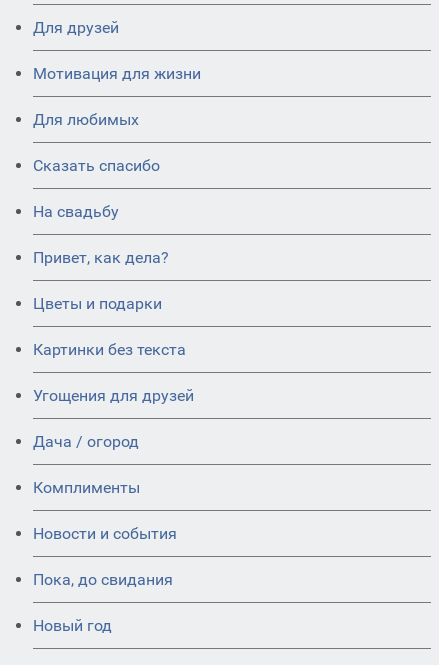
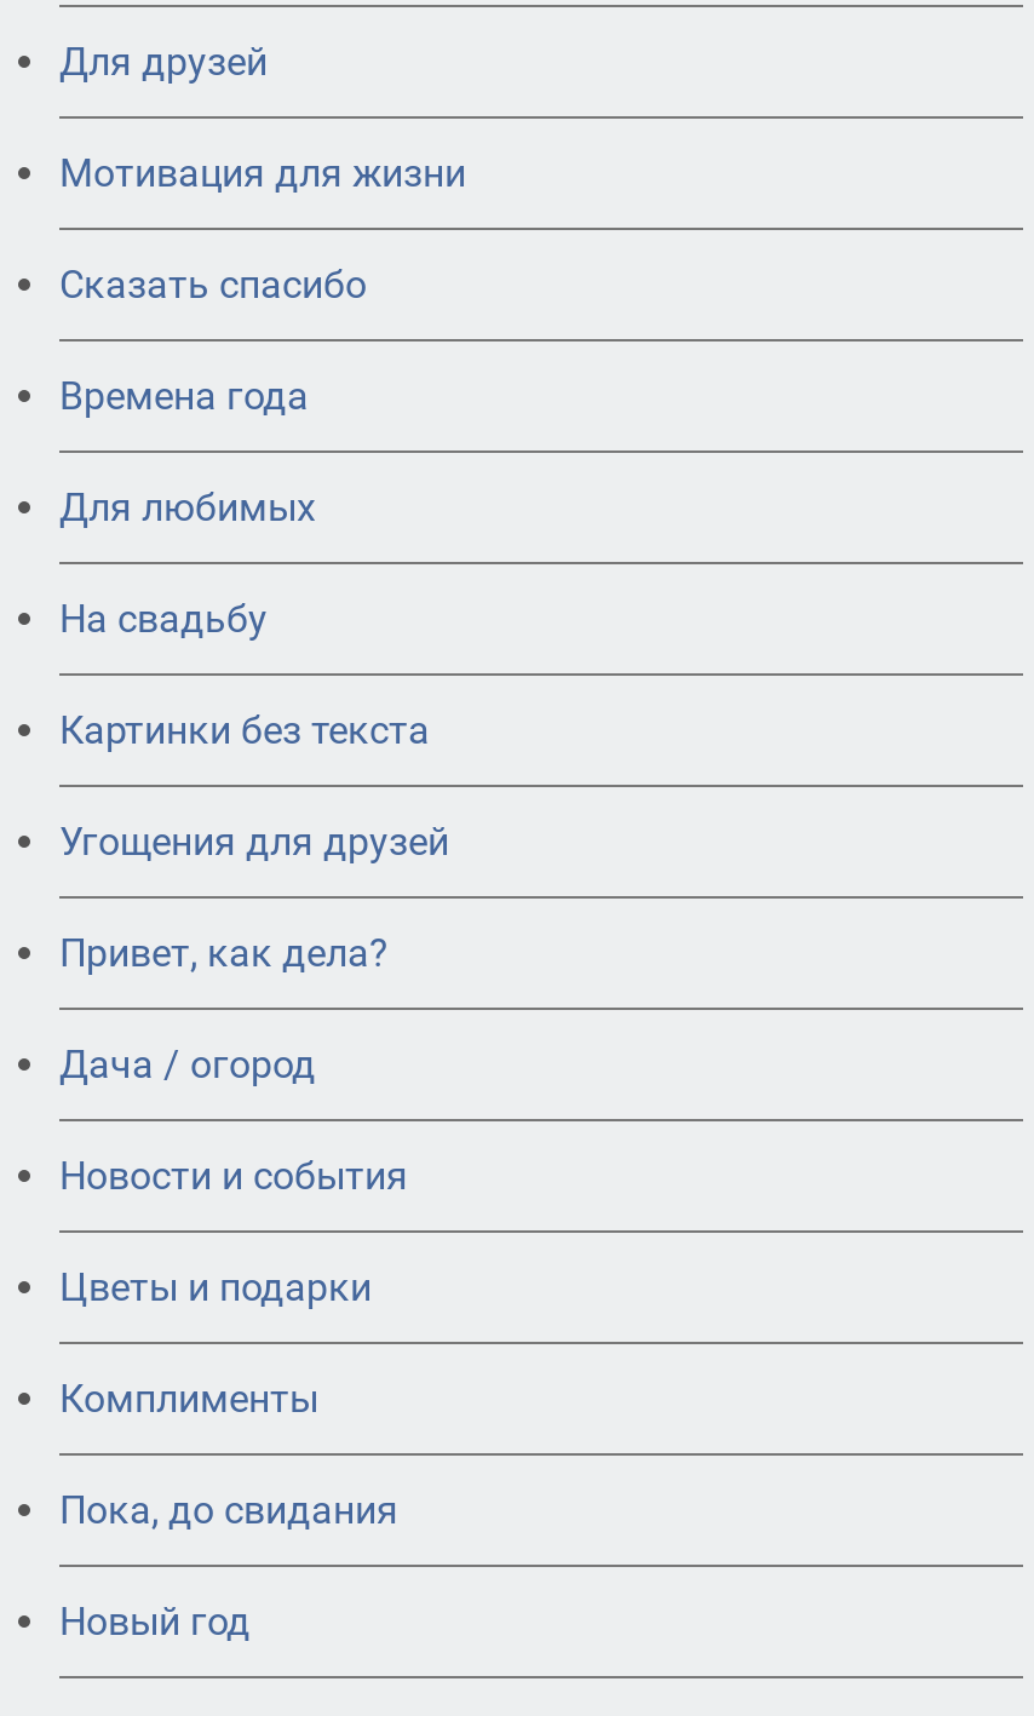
+ Времена года

moved down: Для любимых

moved up: Сказать спасибо

moved down: Привет, как дела?

moved down: Цветы и подарки

moved up: Картинки без текста | Угощения для друзей

moved down: Комплименты

moved up: Новости и события
